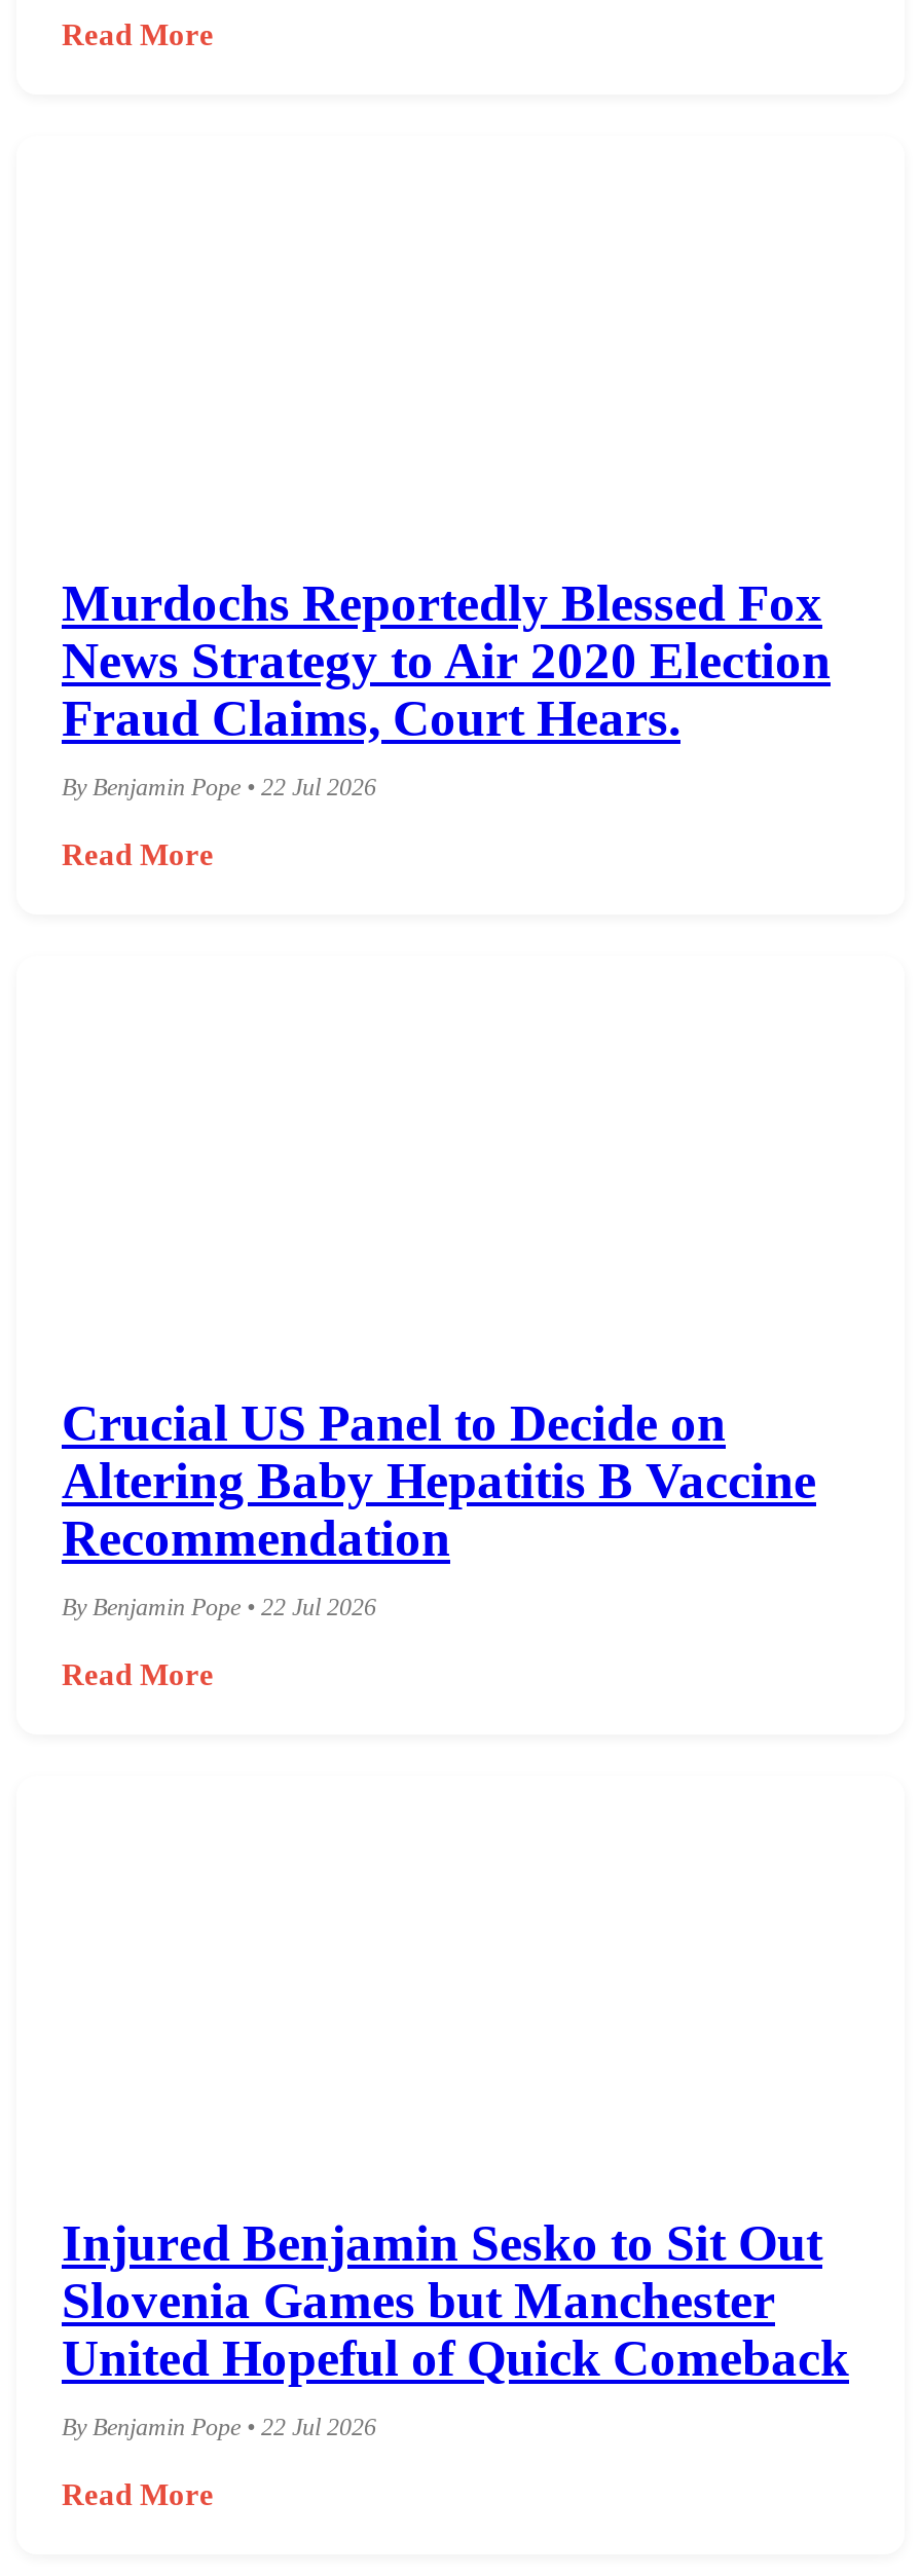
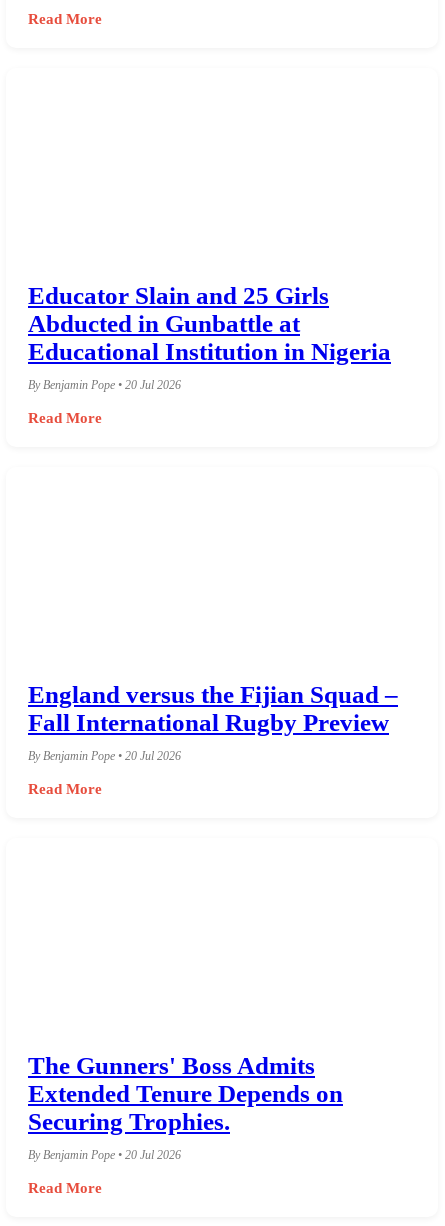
- Murdochs Reportedly Blessed Fox
- News Strategy to Air 2020 Election
- Fraud Claims, Court Hears.
+ Educator Slain and 25 Girls
+ Abducted in Gunbattle at
+ Educational Institution in Nigeria

- By Benjamin Pope • 22 Jul 2026
+ By Benjamin Pope • 20 Jul 2026

- Crucial US Panel to Decide on
- Altering Baby Hepatitis B Vaccine
- Recommendation
+ England versus the Fijian Squad –
+ Fall International Rugby Preview

- By Benjamin Pope • 22 Jul 2026
+ By Benjamin Pope • 20 Jul 2026

- Injured Benjamin Sesko to Sit Out
- Slovenia Games but Manchester
- United Hopeful of Quick Comeback
+ The Gunners' Boss Admits
+ Extended Tenure Depends on
+ Securing Trophies.

- By Benjamin Pope • 22 Jul 2026
+ By Benjamin Pope • 20 Jul 2026
